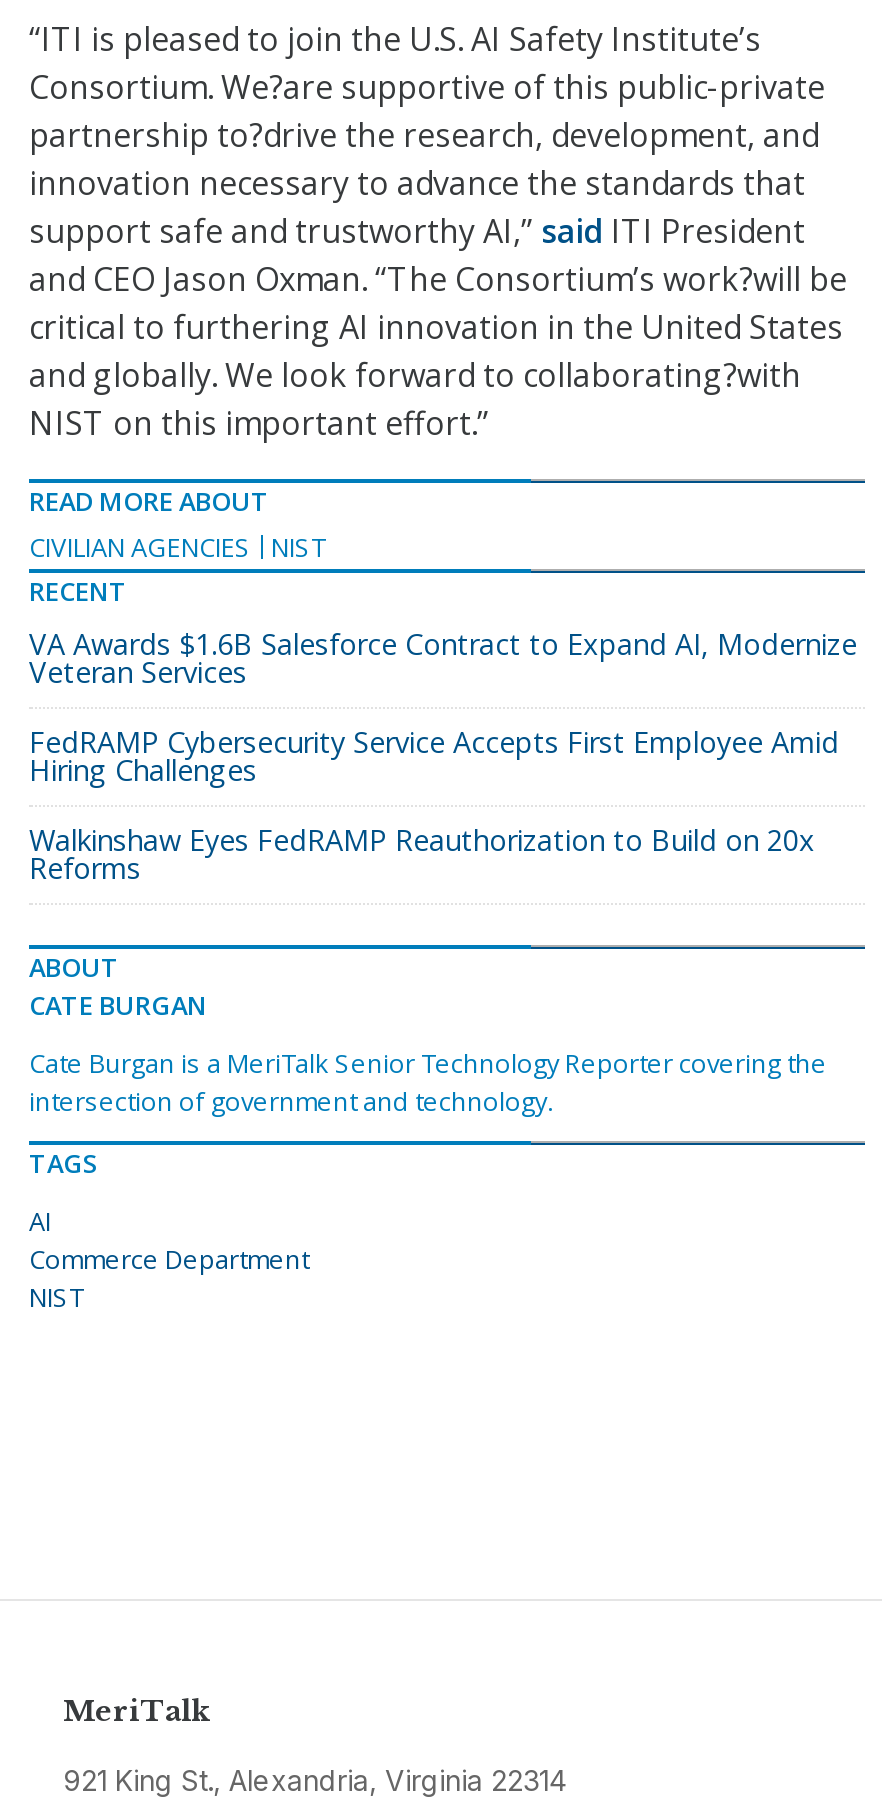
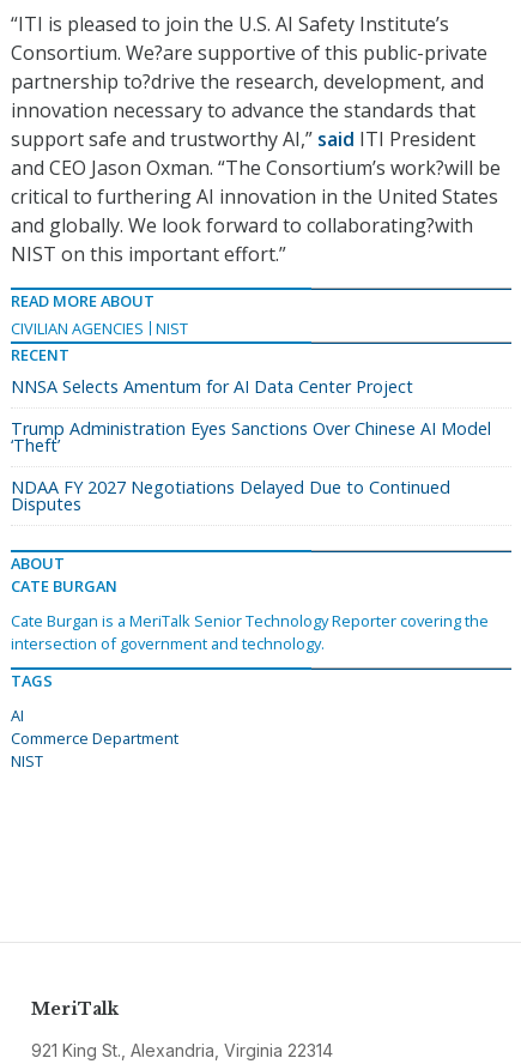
- VA Awards $1.6B Salesforce Contract to Expand AI, Modernize
- Veteran Services
+ NNSA Selects Amentum for AI Data Center Project

- FedRAMP Cybersecurity Service Accepts First Employee Amid
- Hiring Challenges
+ Trump Administration Eyes Sanctions Over Chinese AI Model
+ ‘Theft’

- Walkinshaw Eyes FedRAMP Reauthorization to Build on 20x
- Reforms
+ NDAA FY 2027 Negotiations Delayed Due to Continued
+ Disputes
